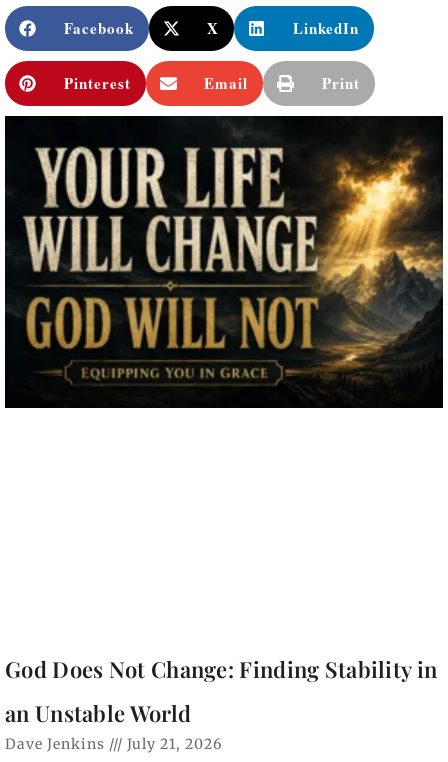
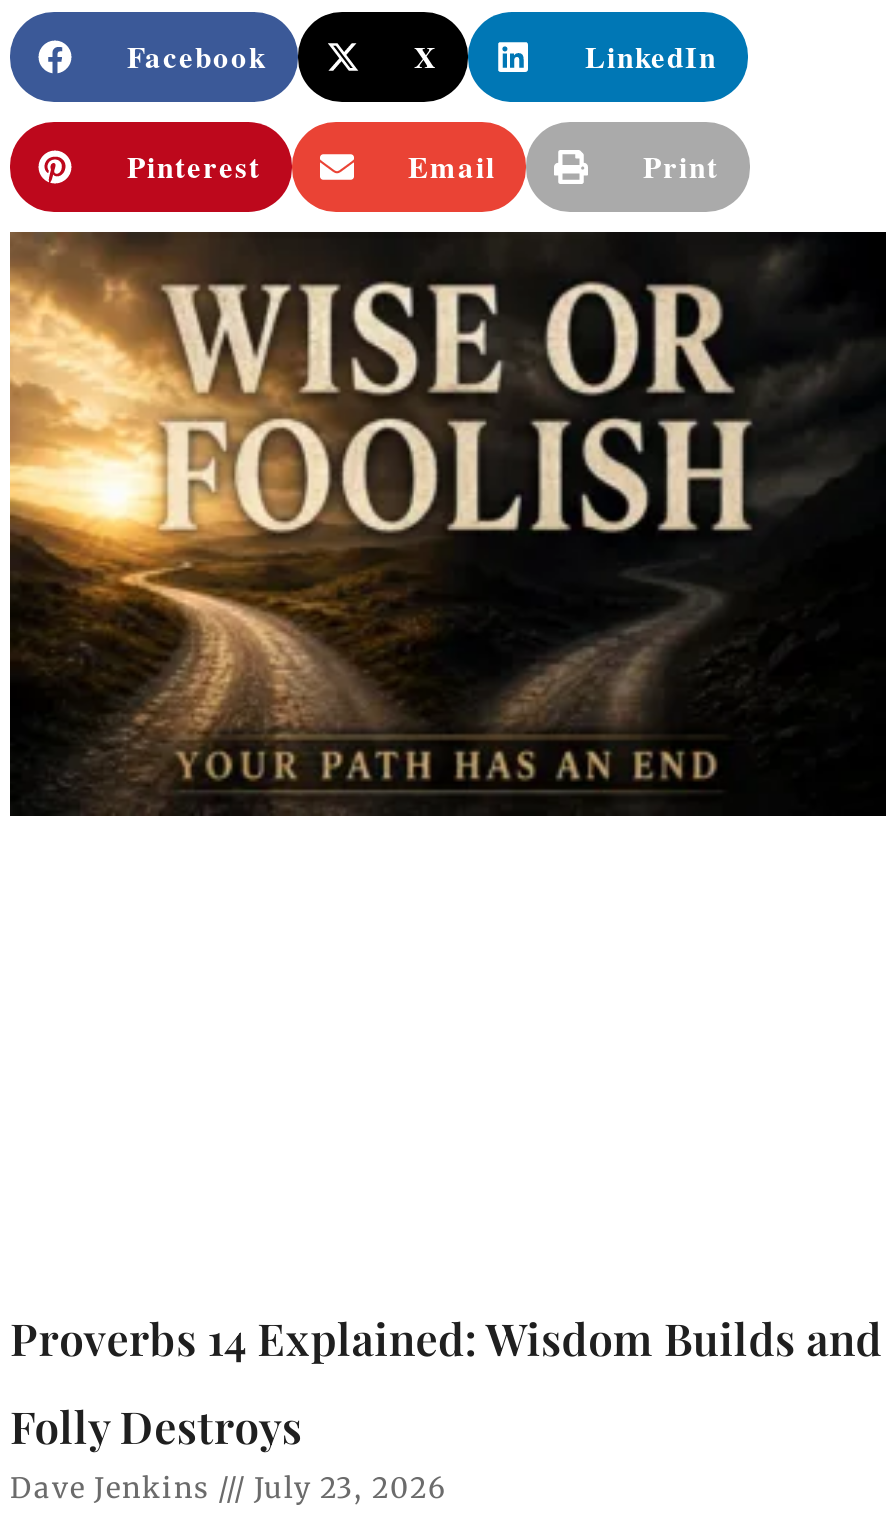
- [image]
+ [image]

- God Does Not Change: Finding Stability in
+ Proverbs 14 Explained: Wisdom Builds and

- an Unstable World
+ Folly Destroys

- Dave Jenkins July 21, 2026
+ Dave Jenkins July 23, 2026
